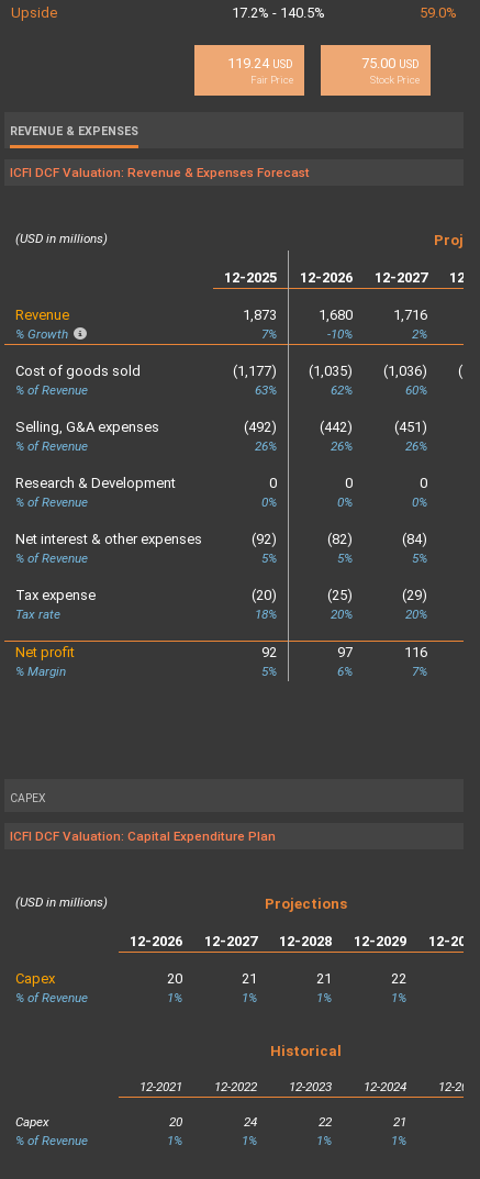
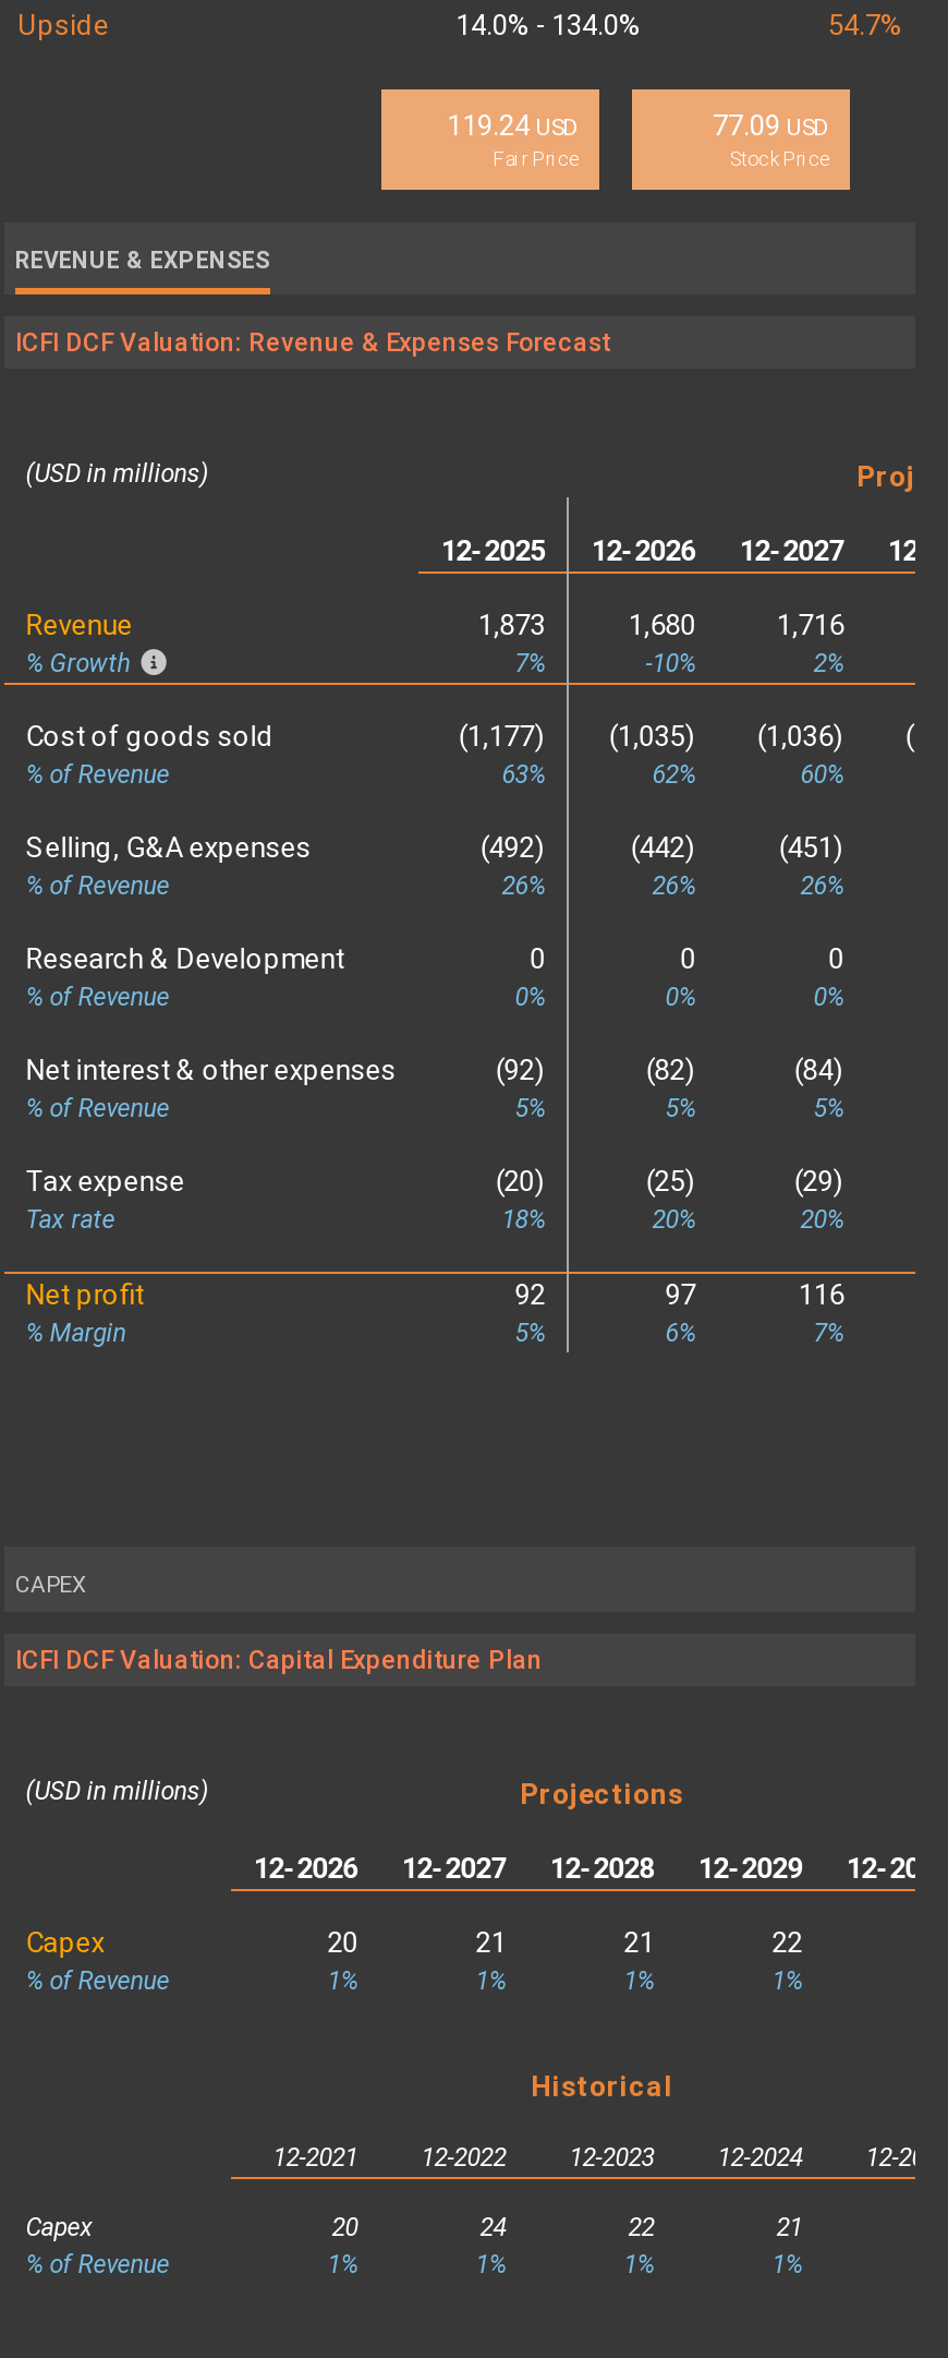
- 17.2% - 140.5%
+ 14.0% - 134.0%

- 59.0%
+ 54.7%

- 75.00 USD
+ 77.09 USD
